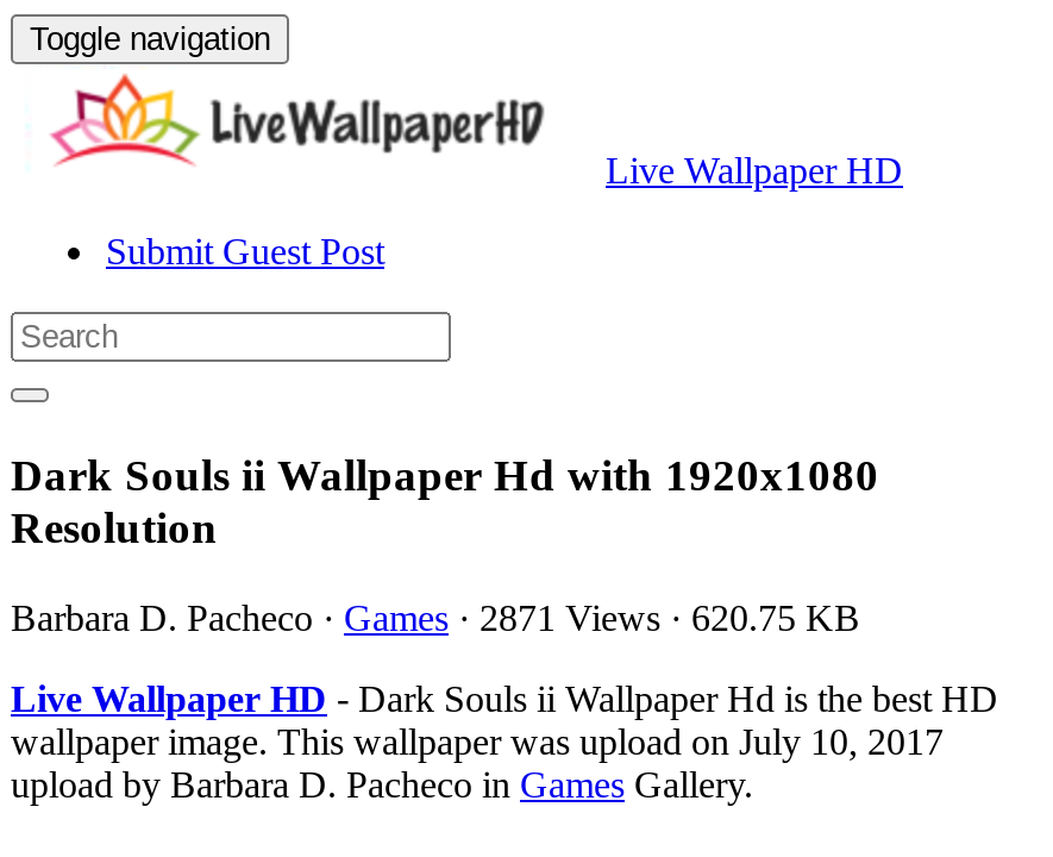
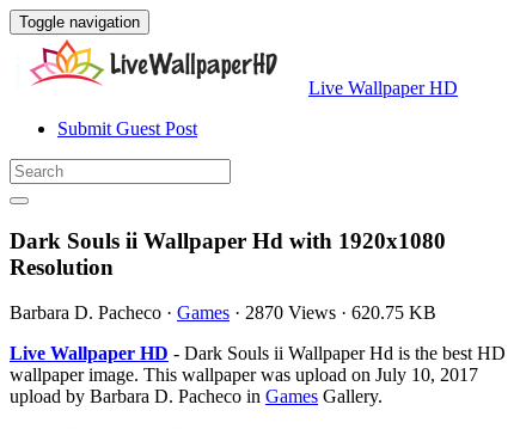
- Barbara D. Pacheco · Games · 2871 Views · 620.75 KB
+ Barbara D. Pacheco · Games · 2870 Views · 620.75 KB
